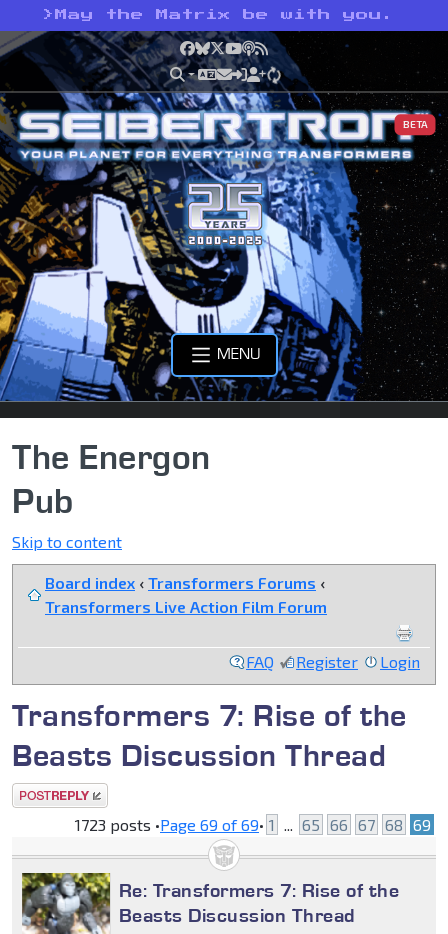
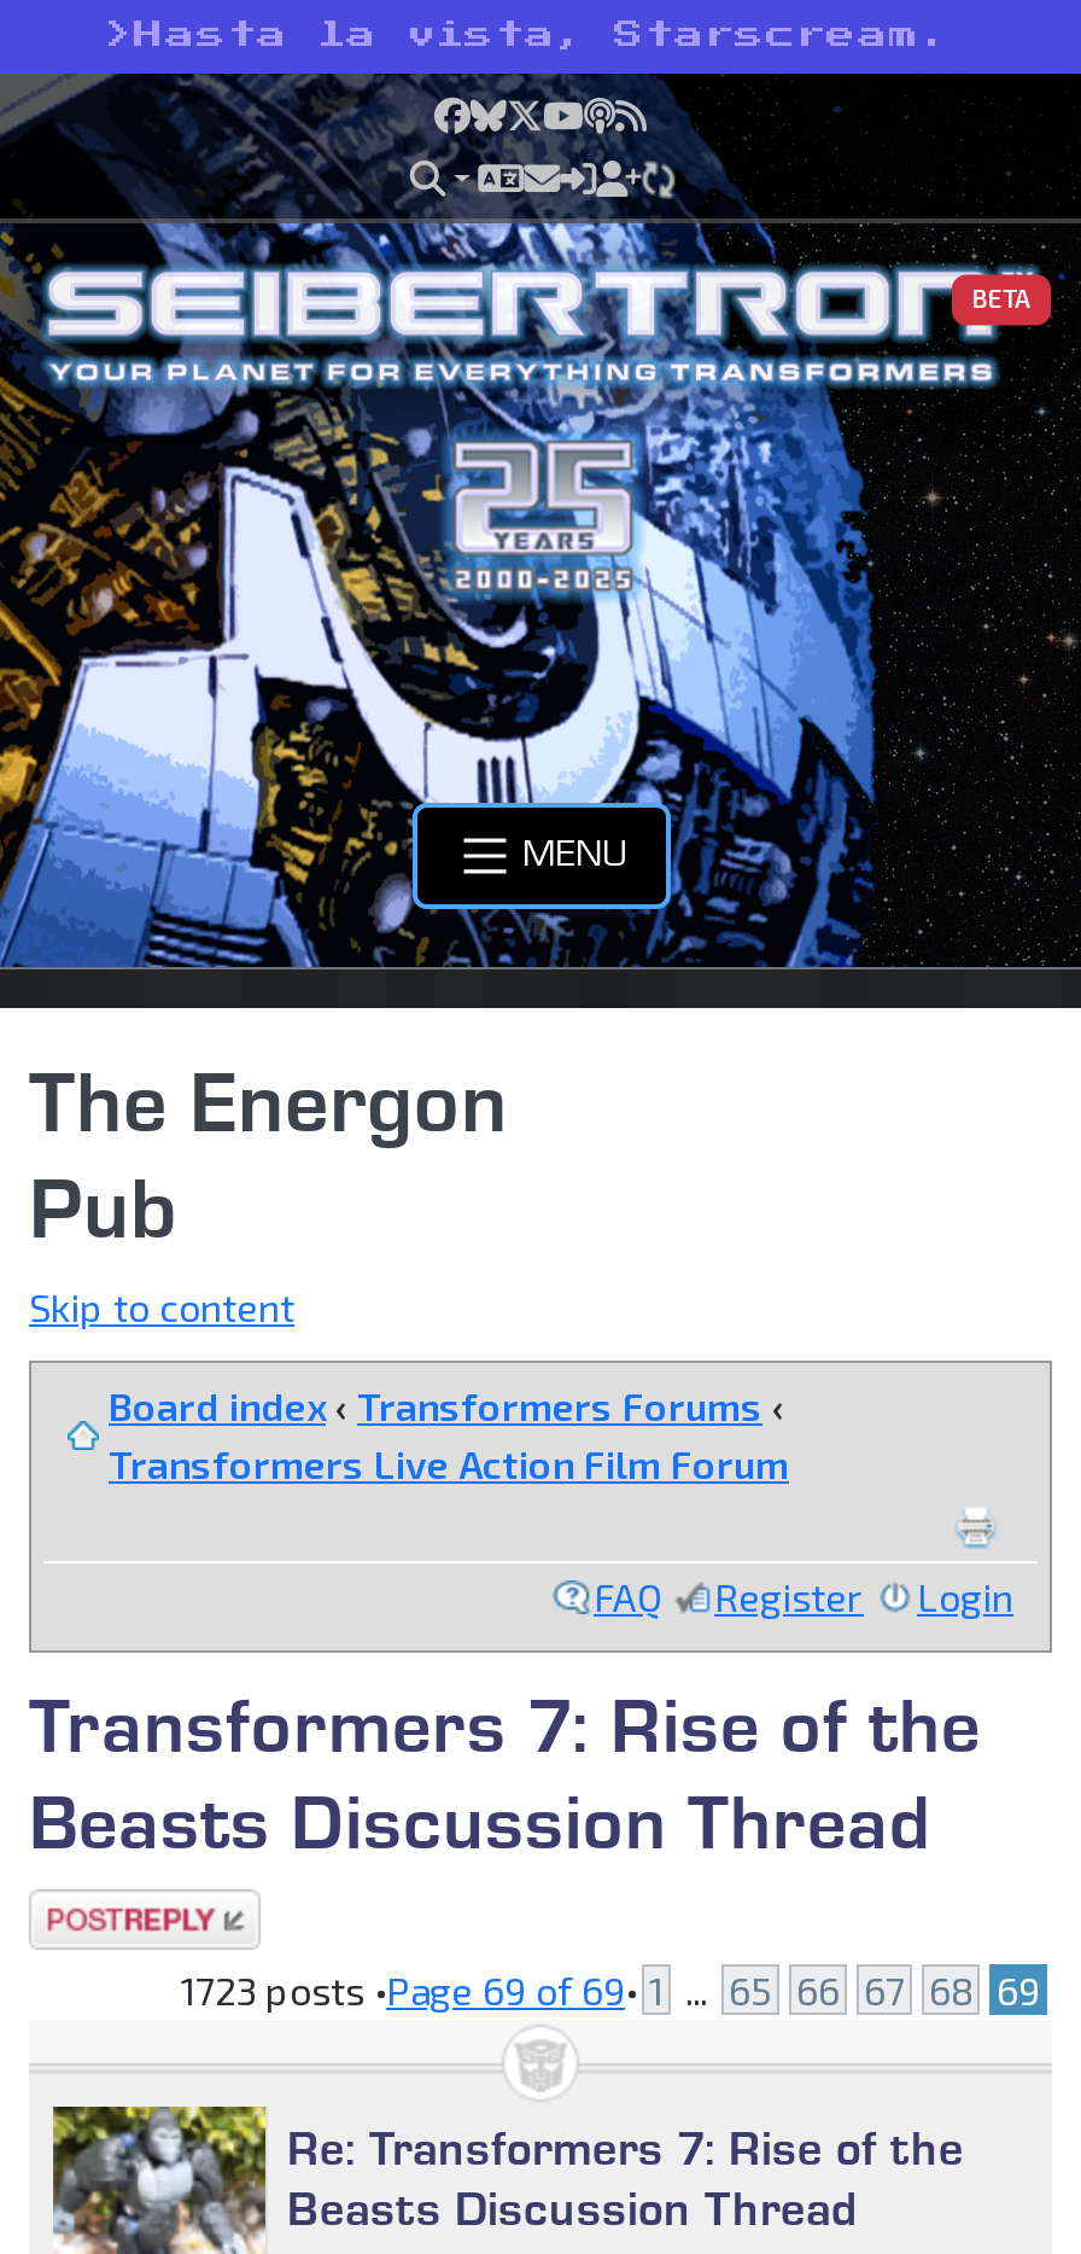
- > May the Matrix be with you.
+ > Hasta la vista, Starscream.
